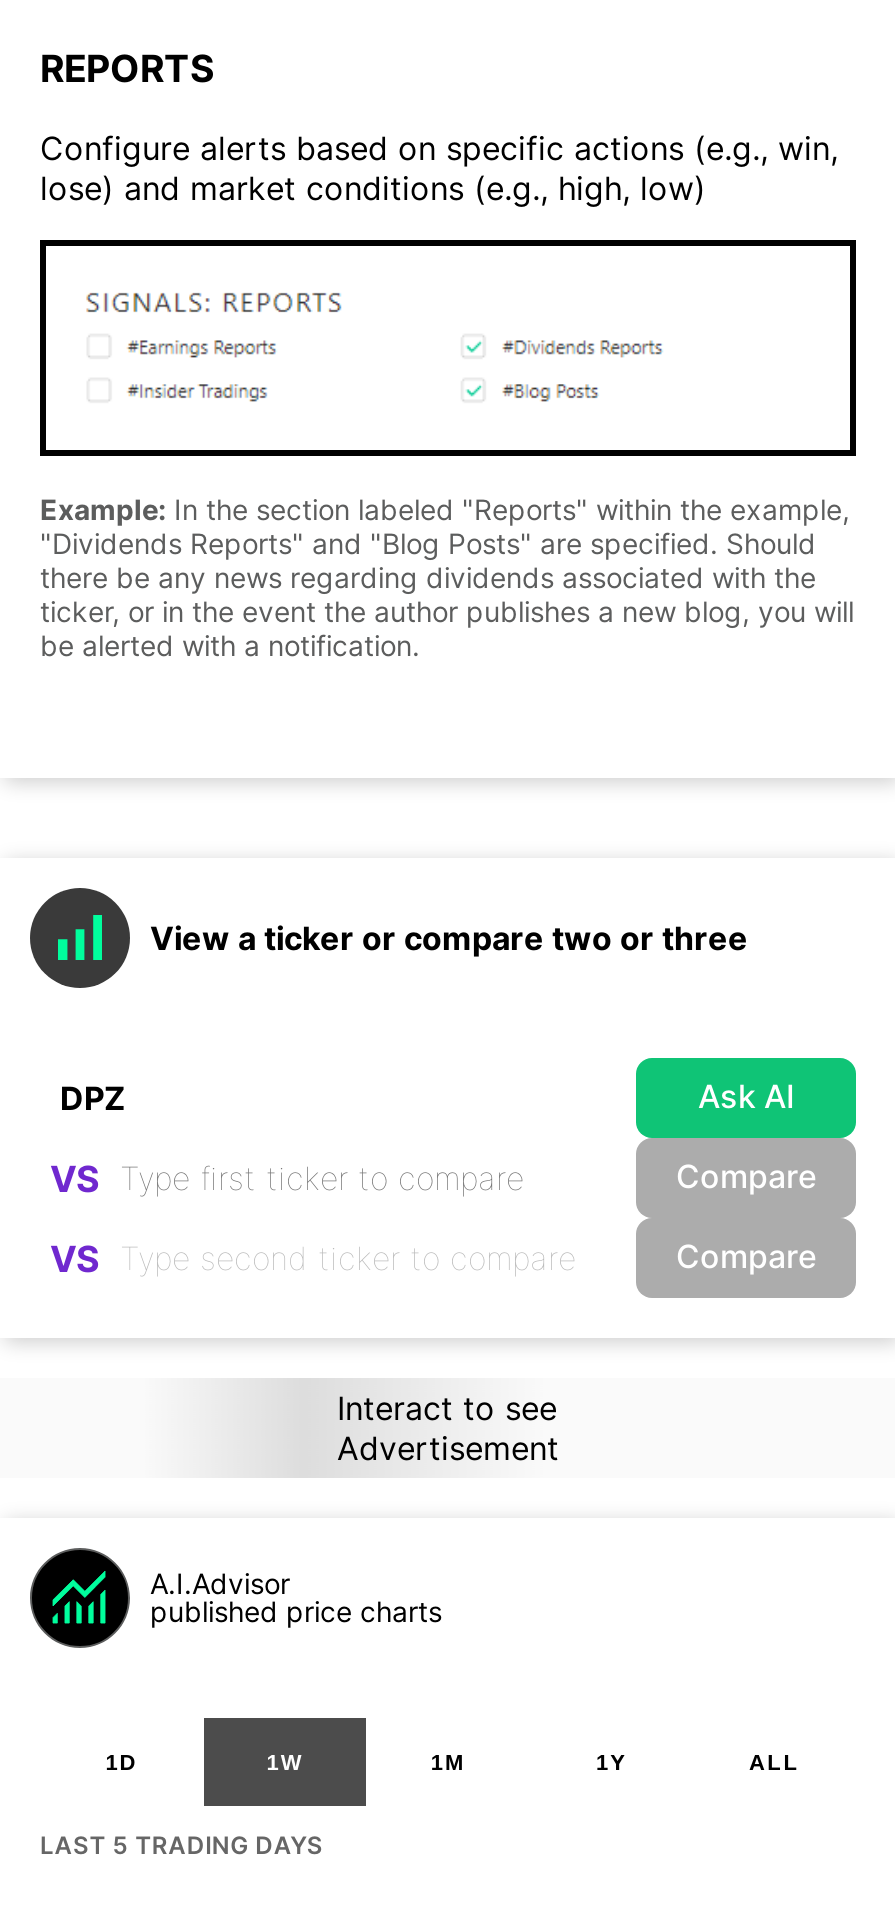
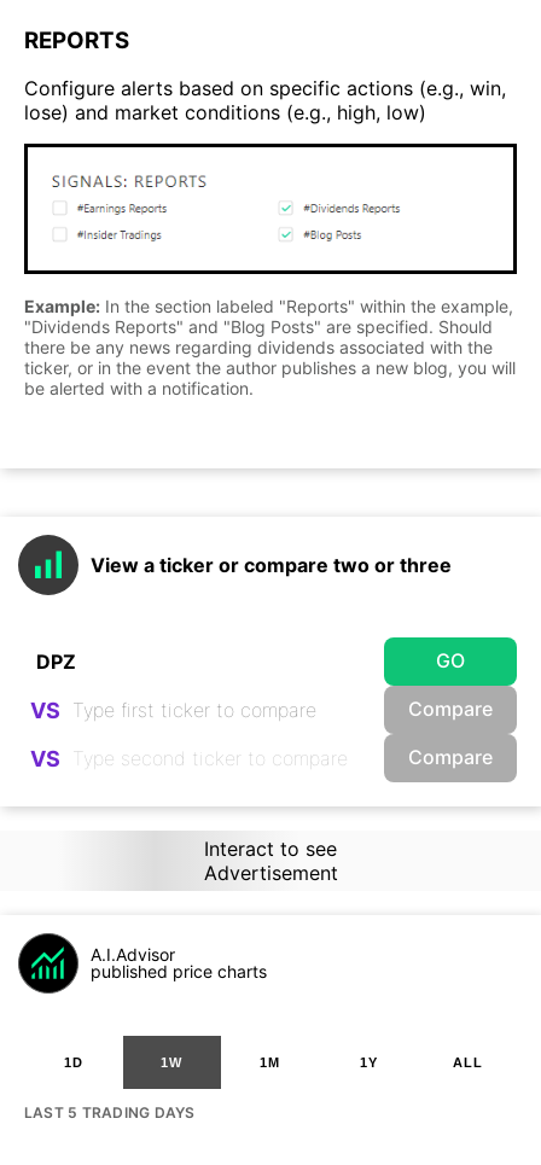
- Ask AI
+ GO
